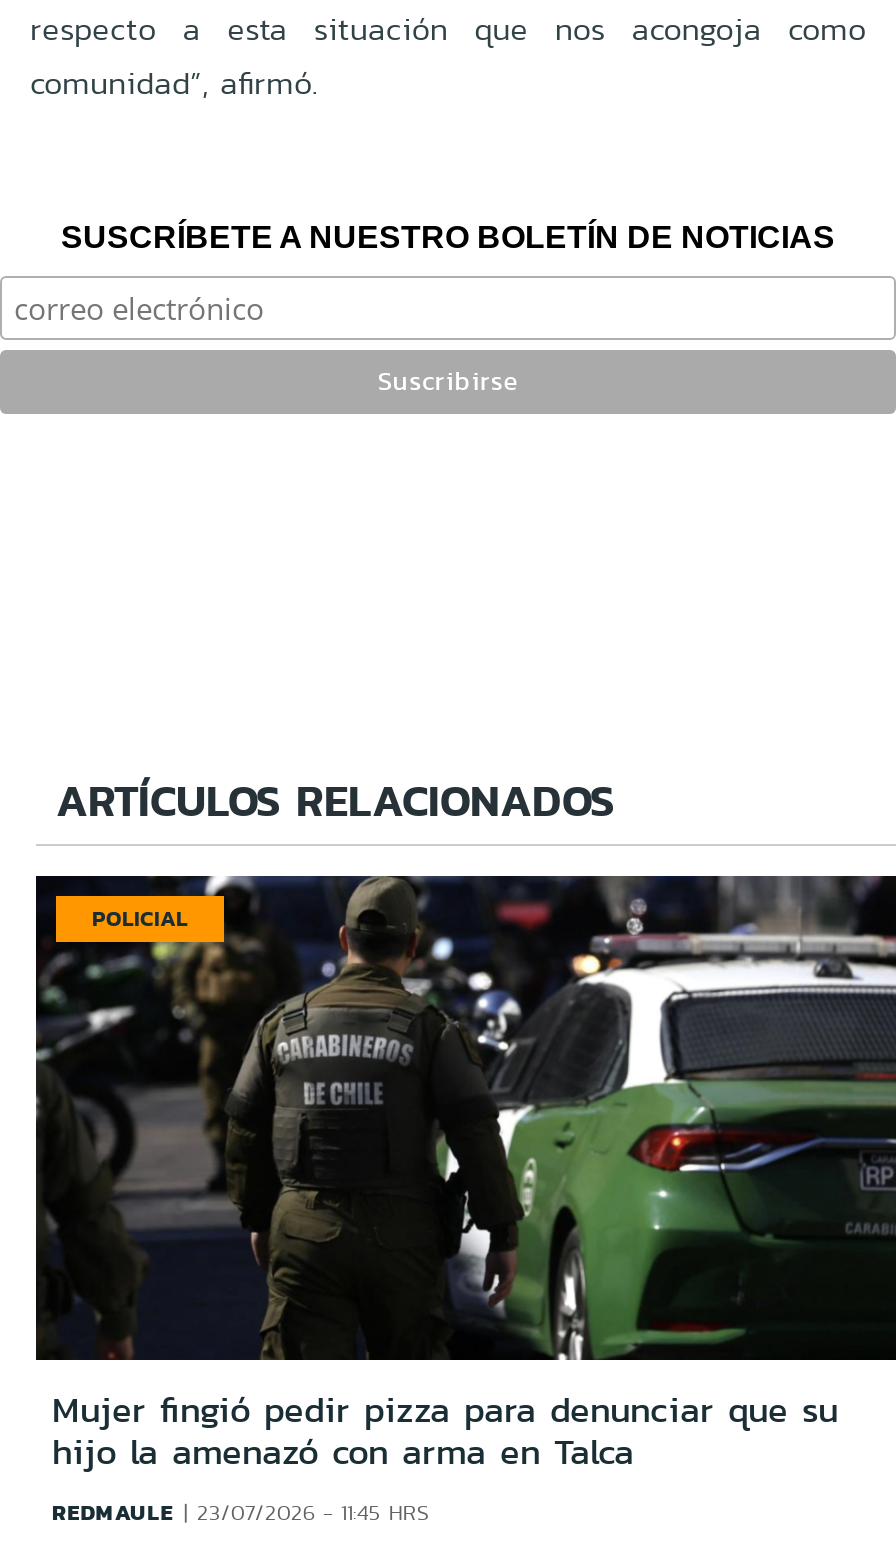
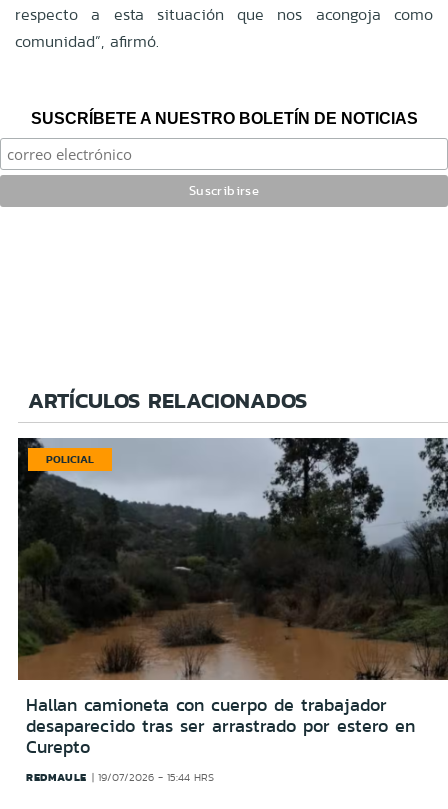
- [image]
- Mujer fingió pedir pizza para denunciar que su
- hijo la amenazó con arma en Talca
+ [image]
+ Hallan camioneta con cuerpo de trabajador
+ desaparecido tras ser arrastrado por estero en
+ Curepto

- REDMAULE 23/07/2026 - 11:45 HRS
+ REDMAULE 19/07/2026 - 15:44 HRS
